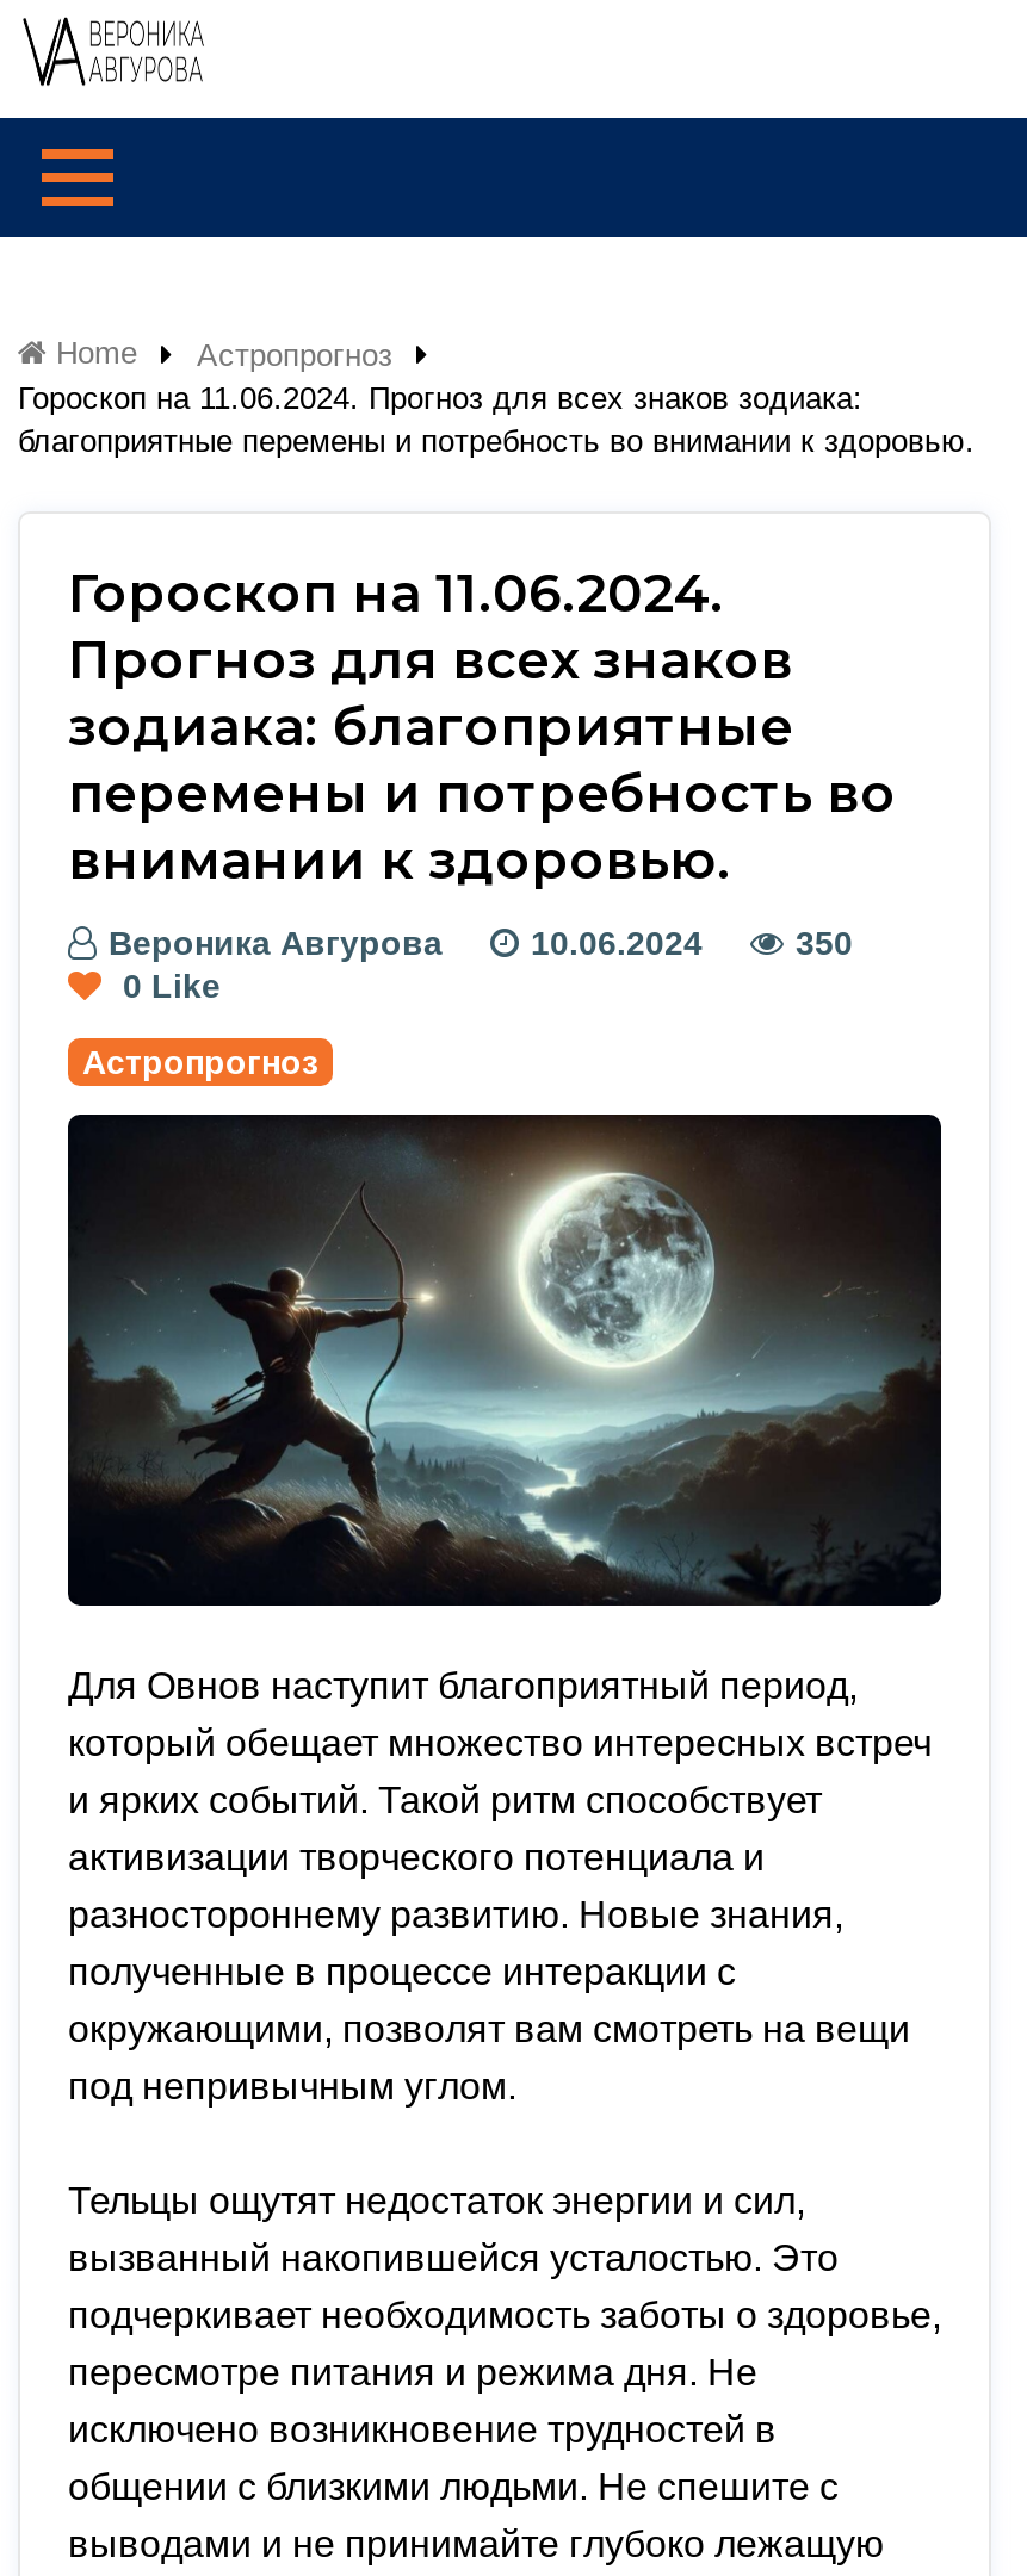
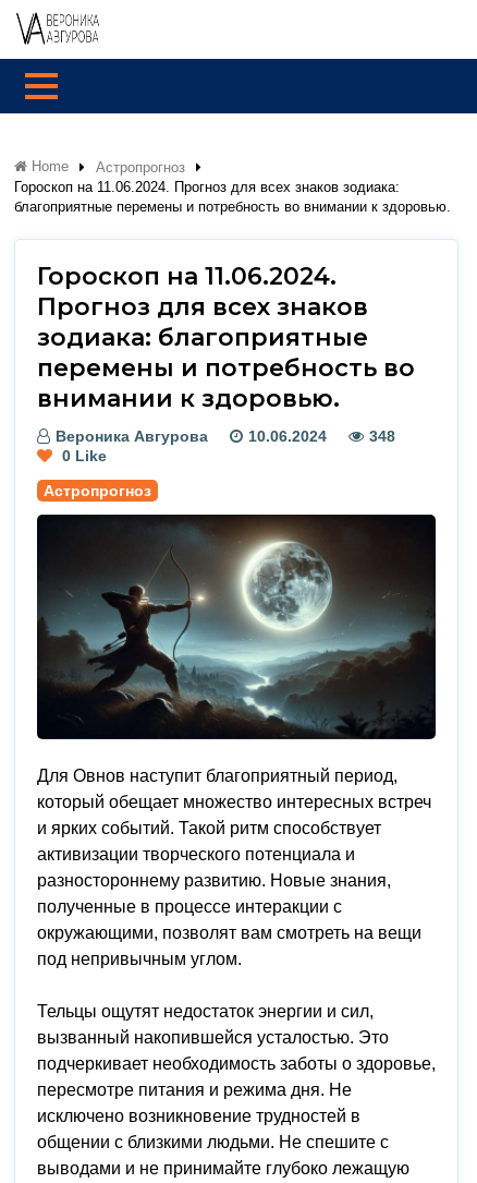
- 350
+ 348
